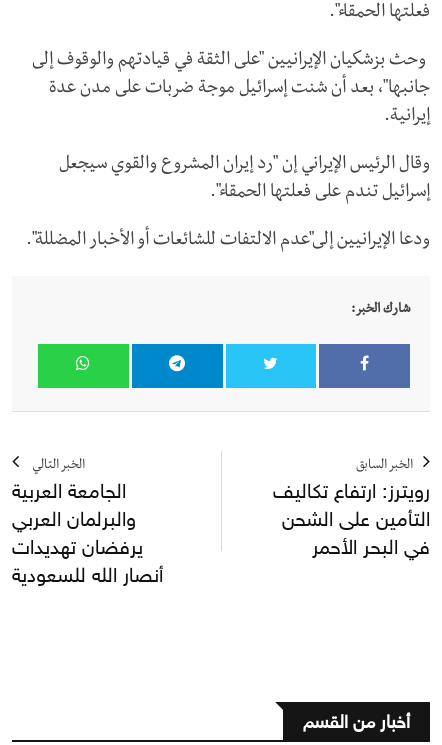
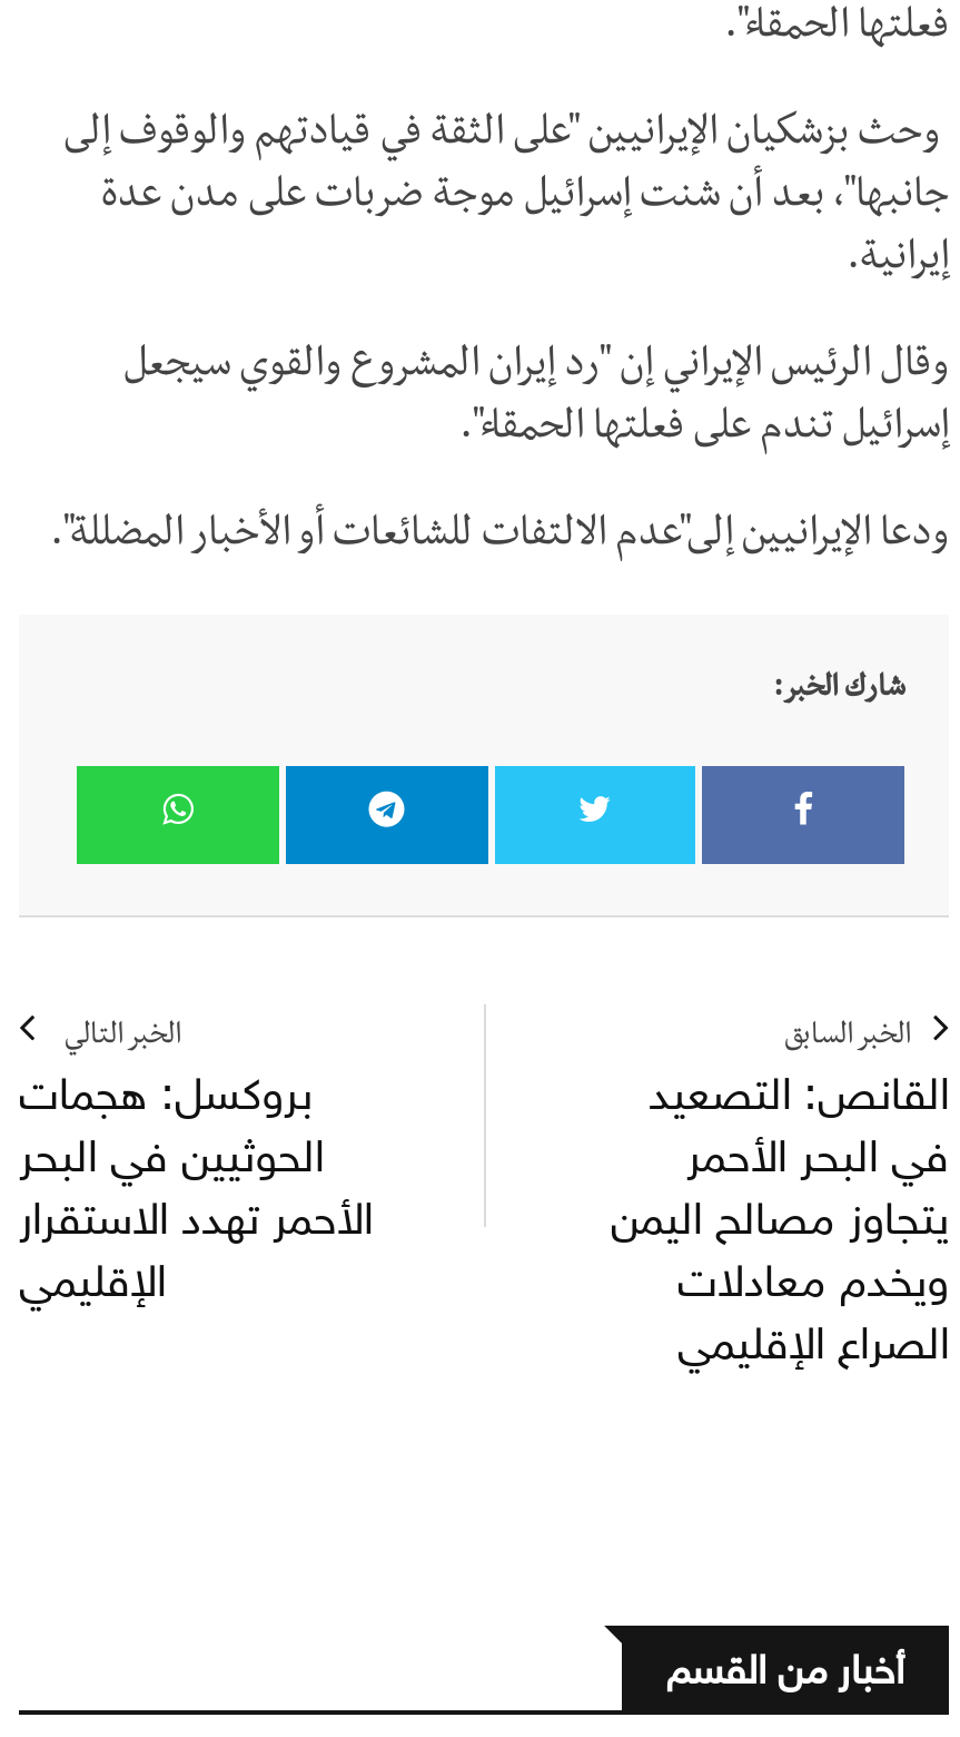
- الجامعة العربية
- والبرلمان العربي
- يرفضان تهديدات
- أنصار الله للسعودية
+ بروكسل: هجمات
+ الحوثيين في البحر
+ الأحمر تهدد الاستقرار
+ الإقليمي

- رويترز: ارتفاع تكاليف
- التأمين على الشحن
+ القانص: التصعيد

moved up: في البحر الأحمر

+ يتجاوز مصالح اليمن
+ ويخدم معادلات
+ الصراع الإقليمي
